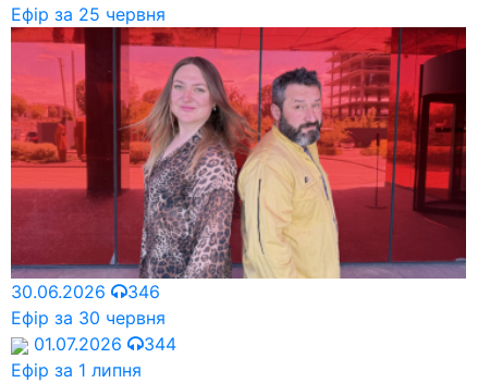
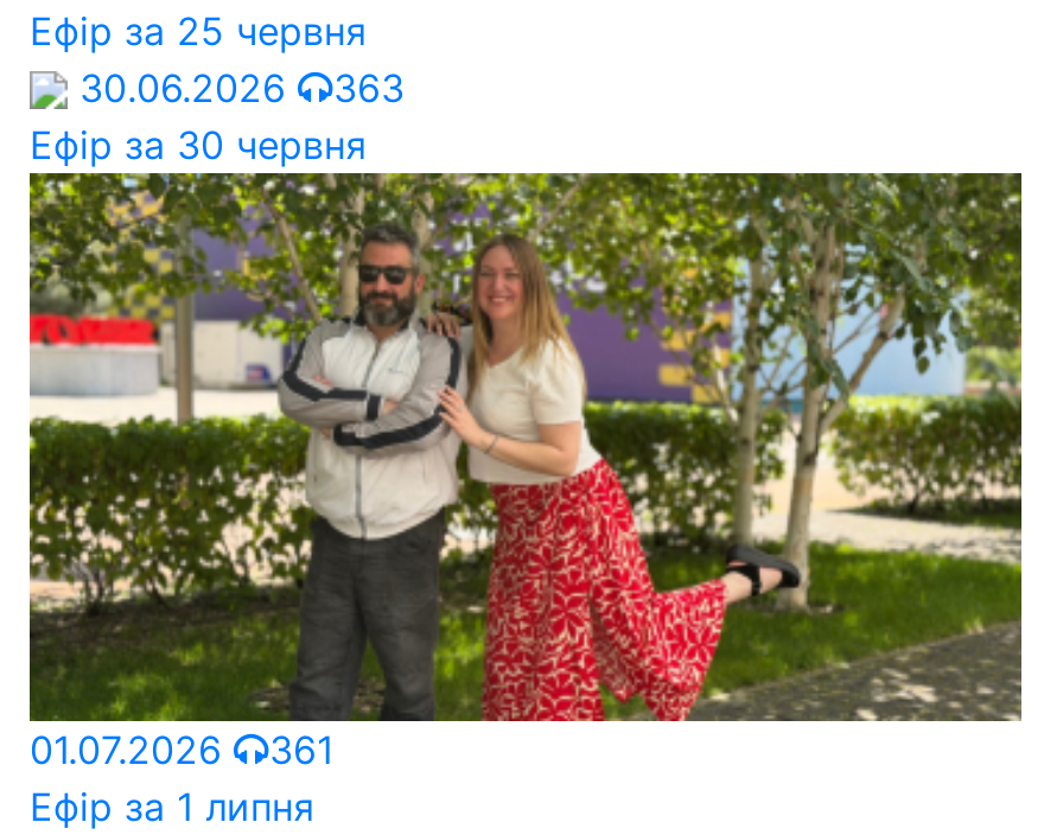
- [image]
+ [image]

- 30.06.2026 346
+ 30.06.2026 363

moved up: 30.06.2026 | Ефір за 30 червня

- 01.07.2026 344
+ 01.07.2026 361
